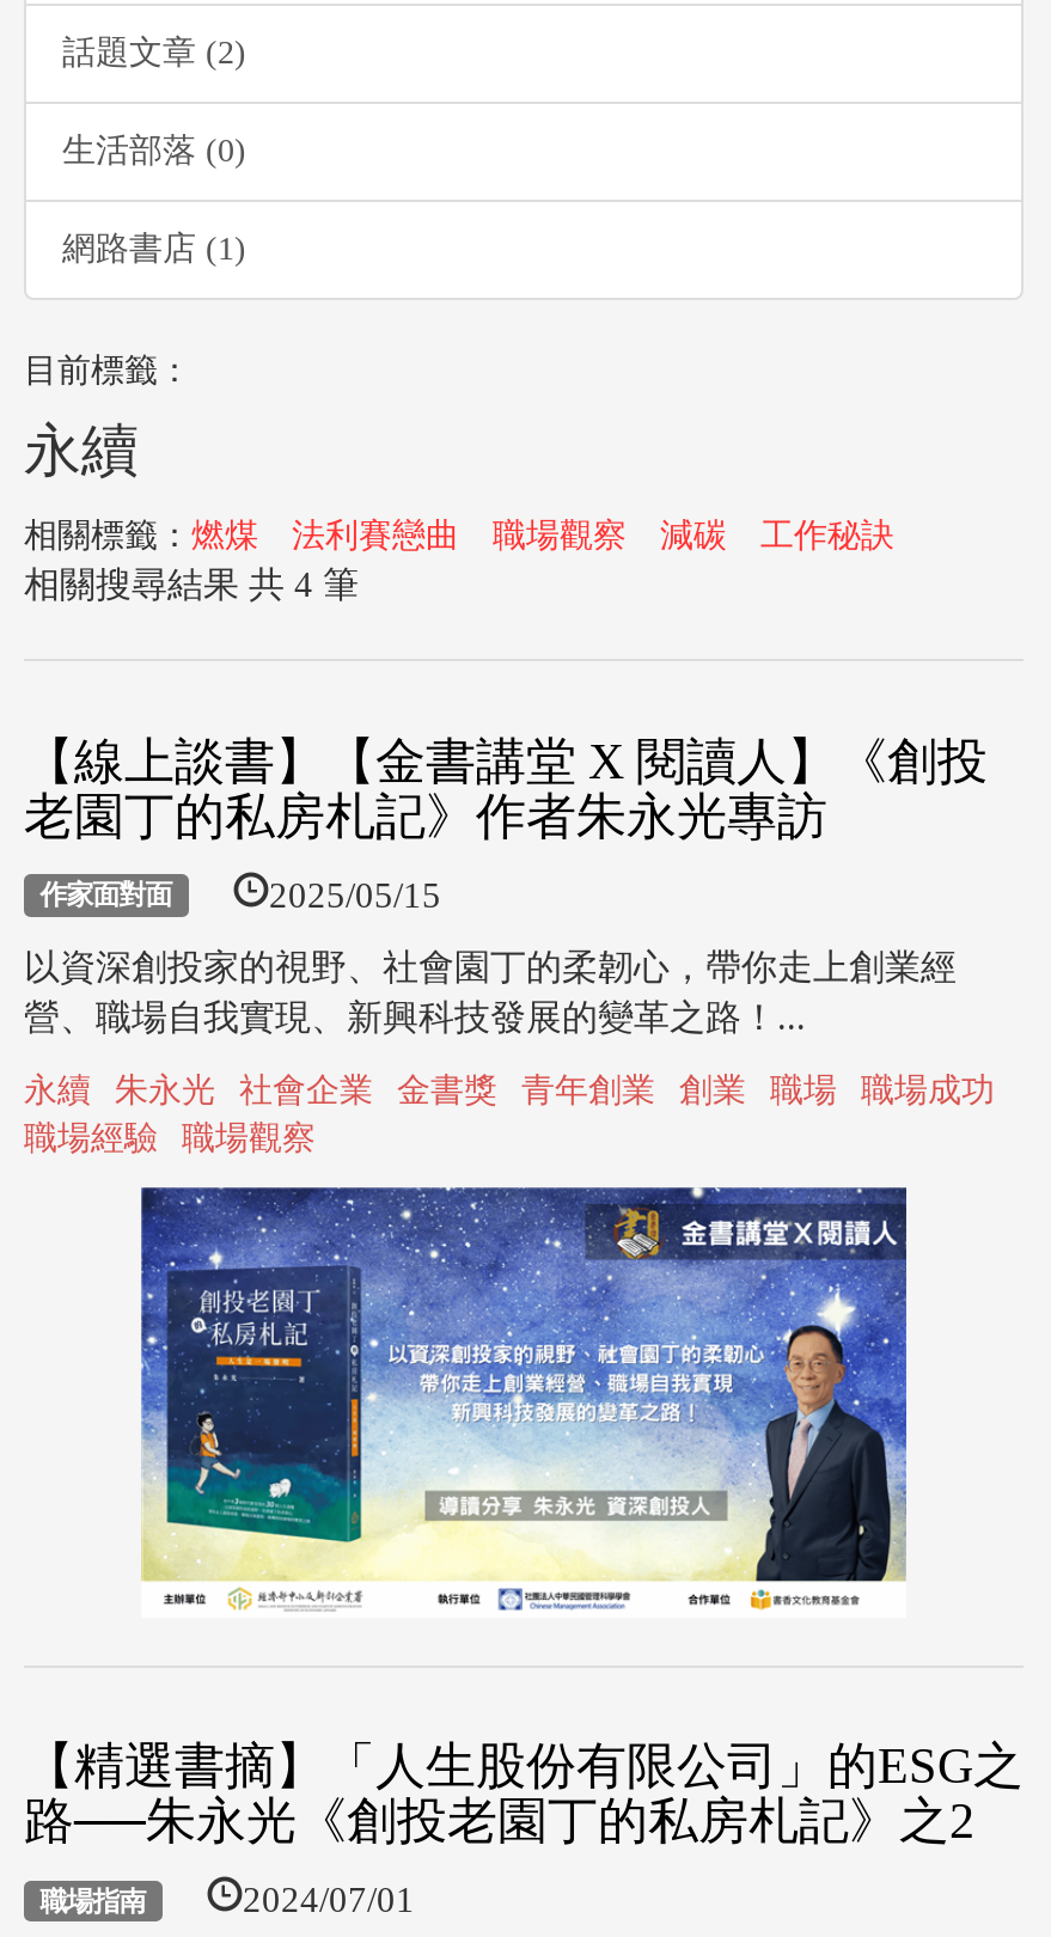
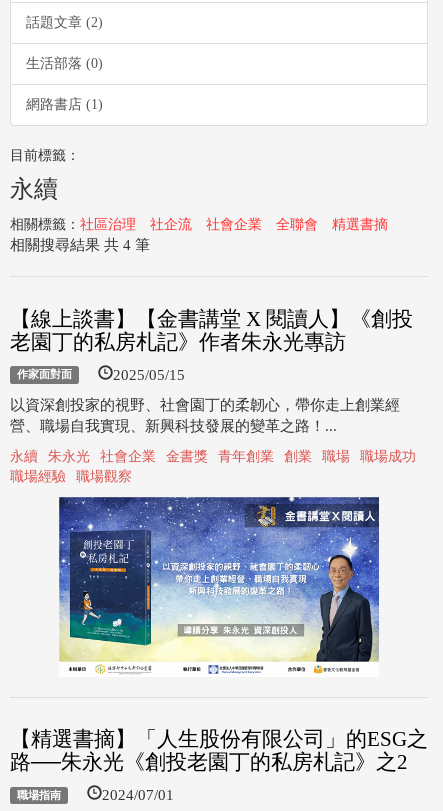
- 相關標籤：燃煤
- 法利賽戀曲
- 職場觀察
- 減碳
- 工作秘訣
+ 相關標籤：社區治理
+ 社企流
+ 社會企業
+ 全聯會
+ 精選書摘
